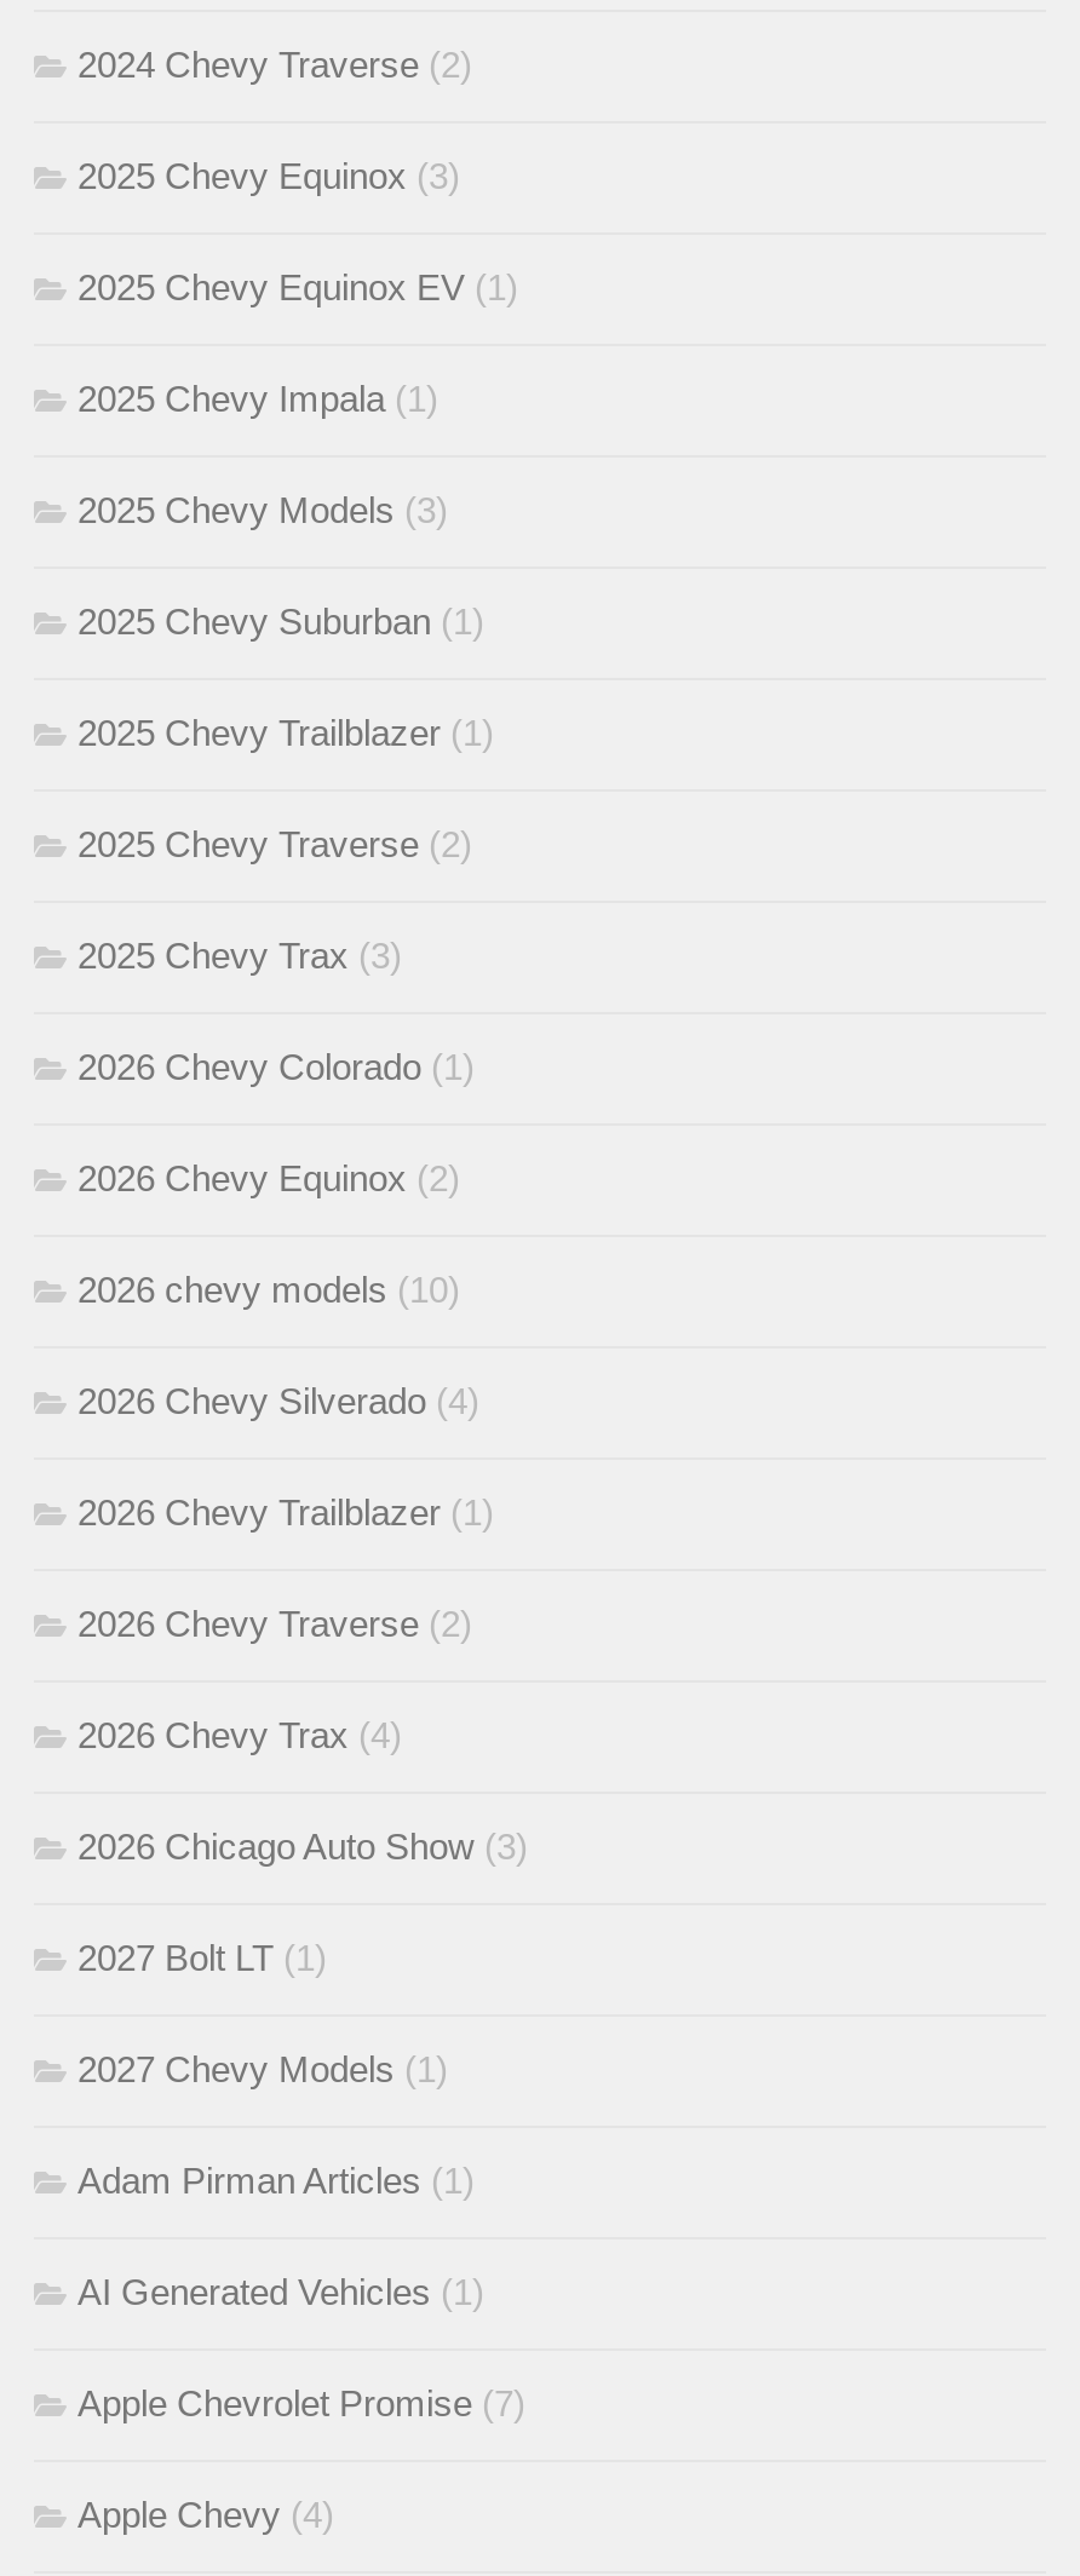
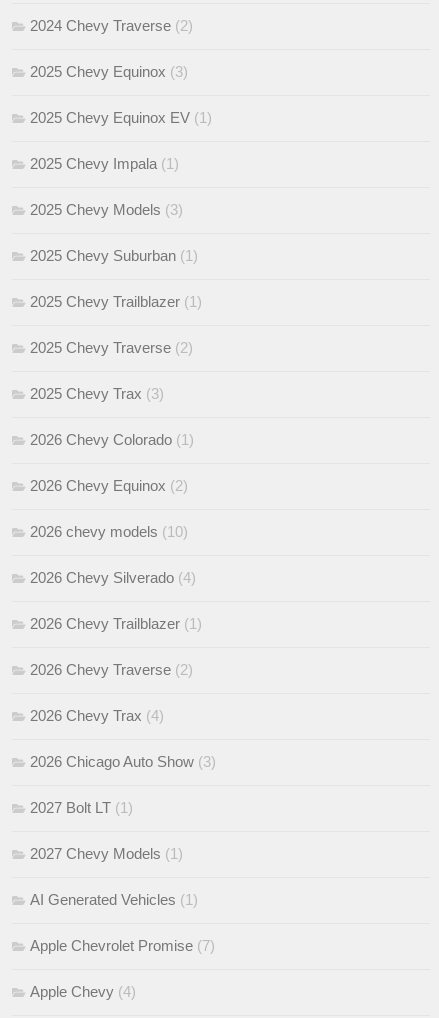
- Adam Pirman Articles (1)
